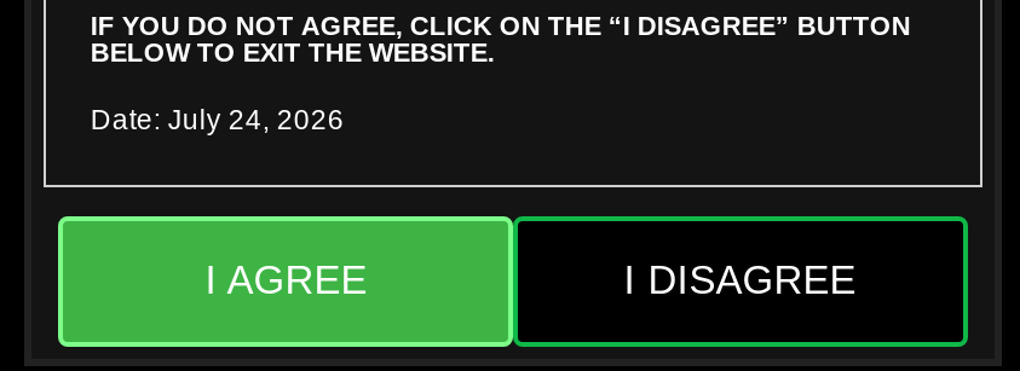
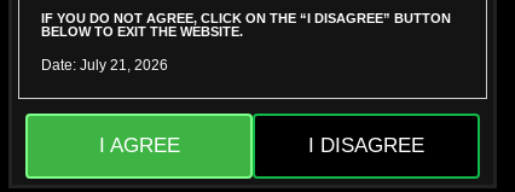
- Date: July 24, 2026
+ Date: July 21, 2026
